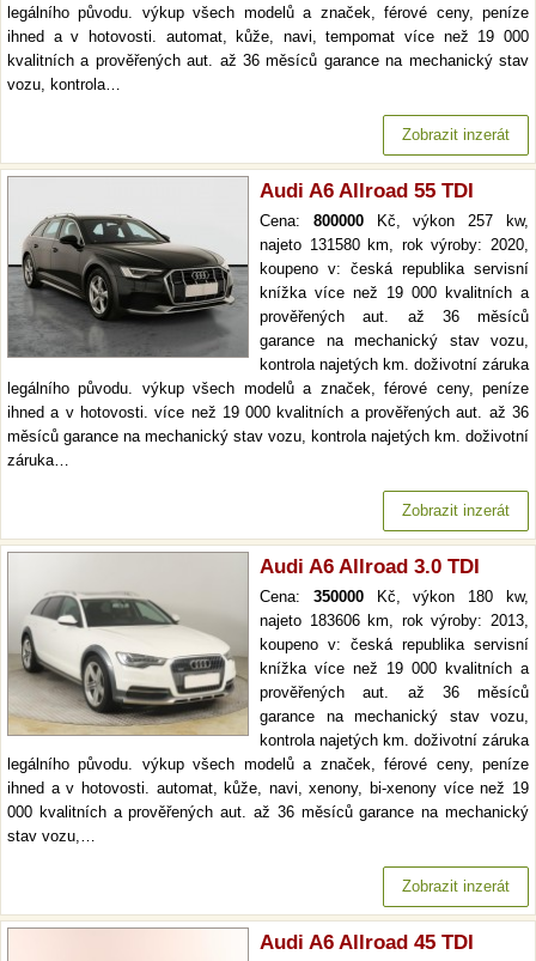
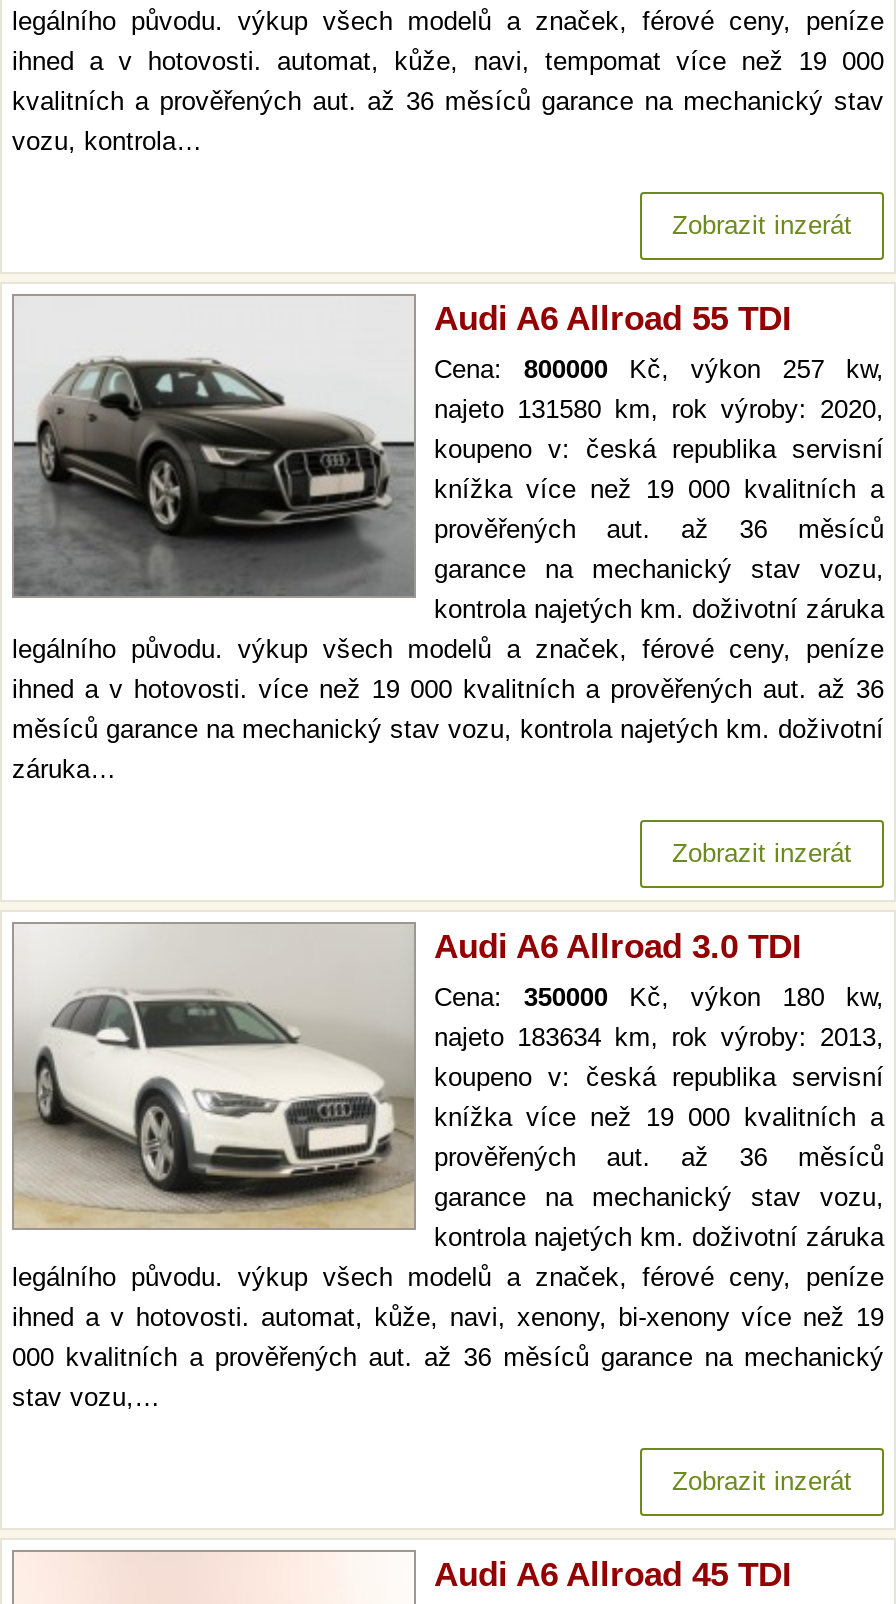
- najeto 183606 km, rok výroby: 2013,
+ najeto 183634 km, rok výroby: 2013,
